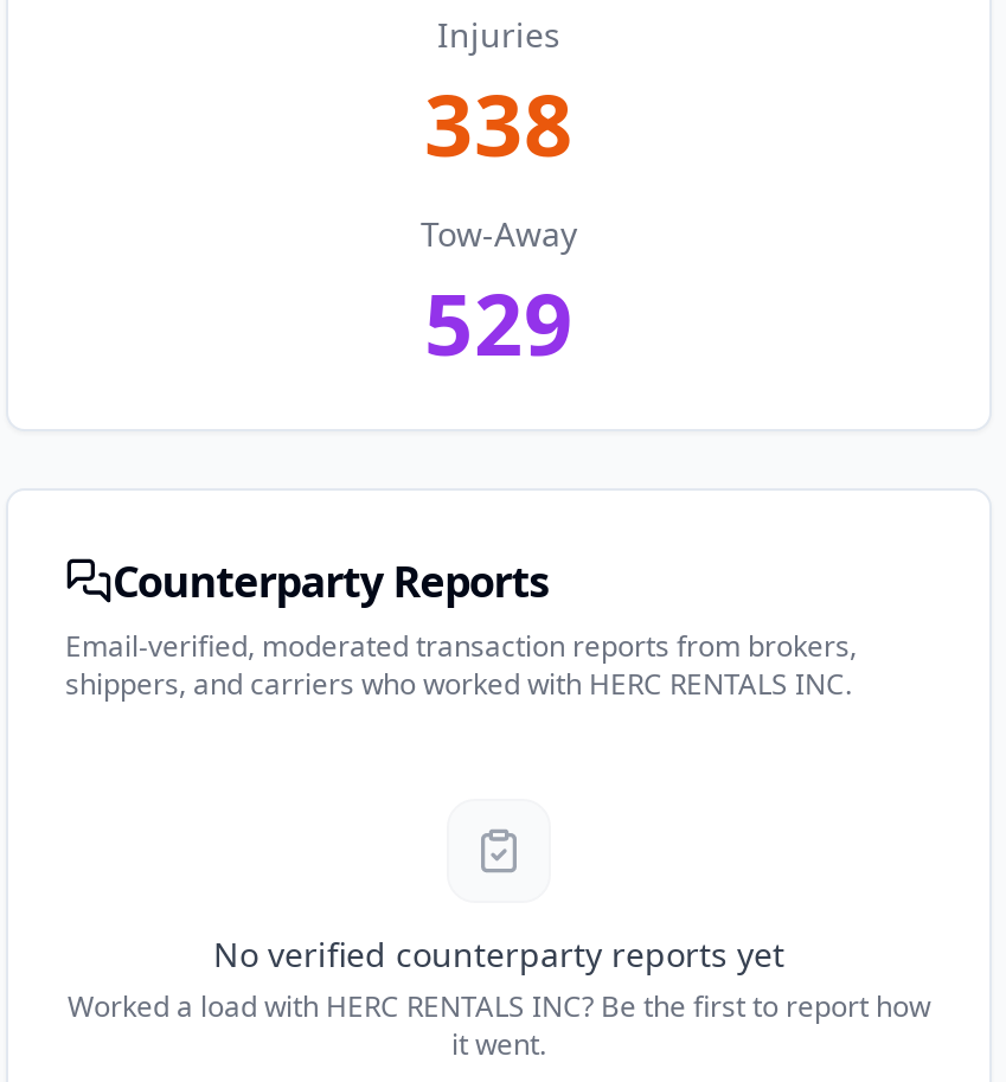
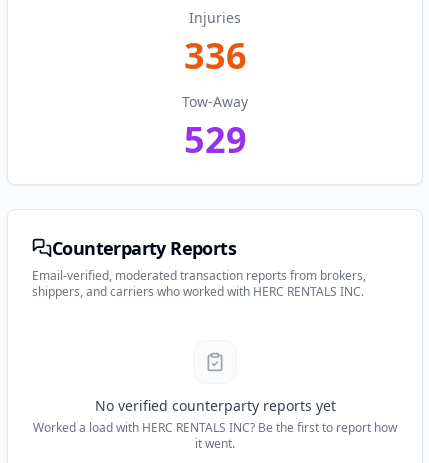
- 338
+ 336
